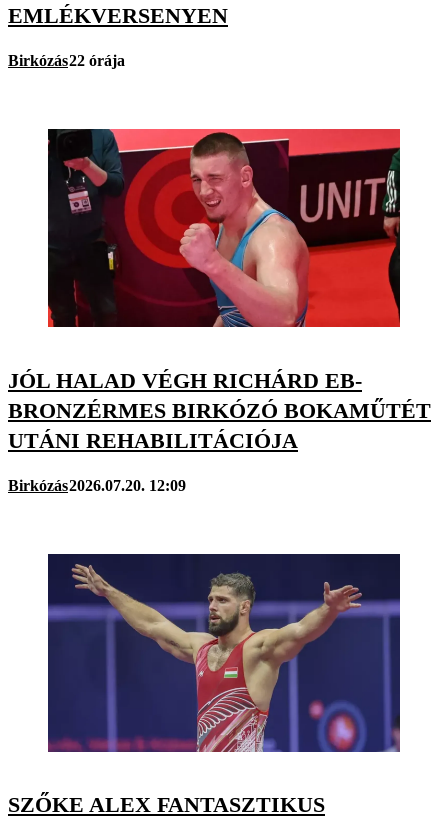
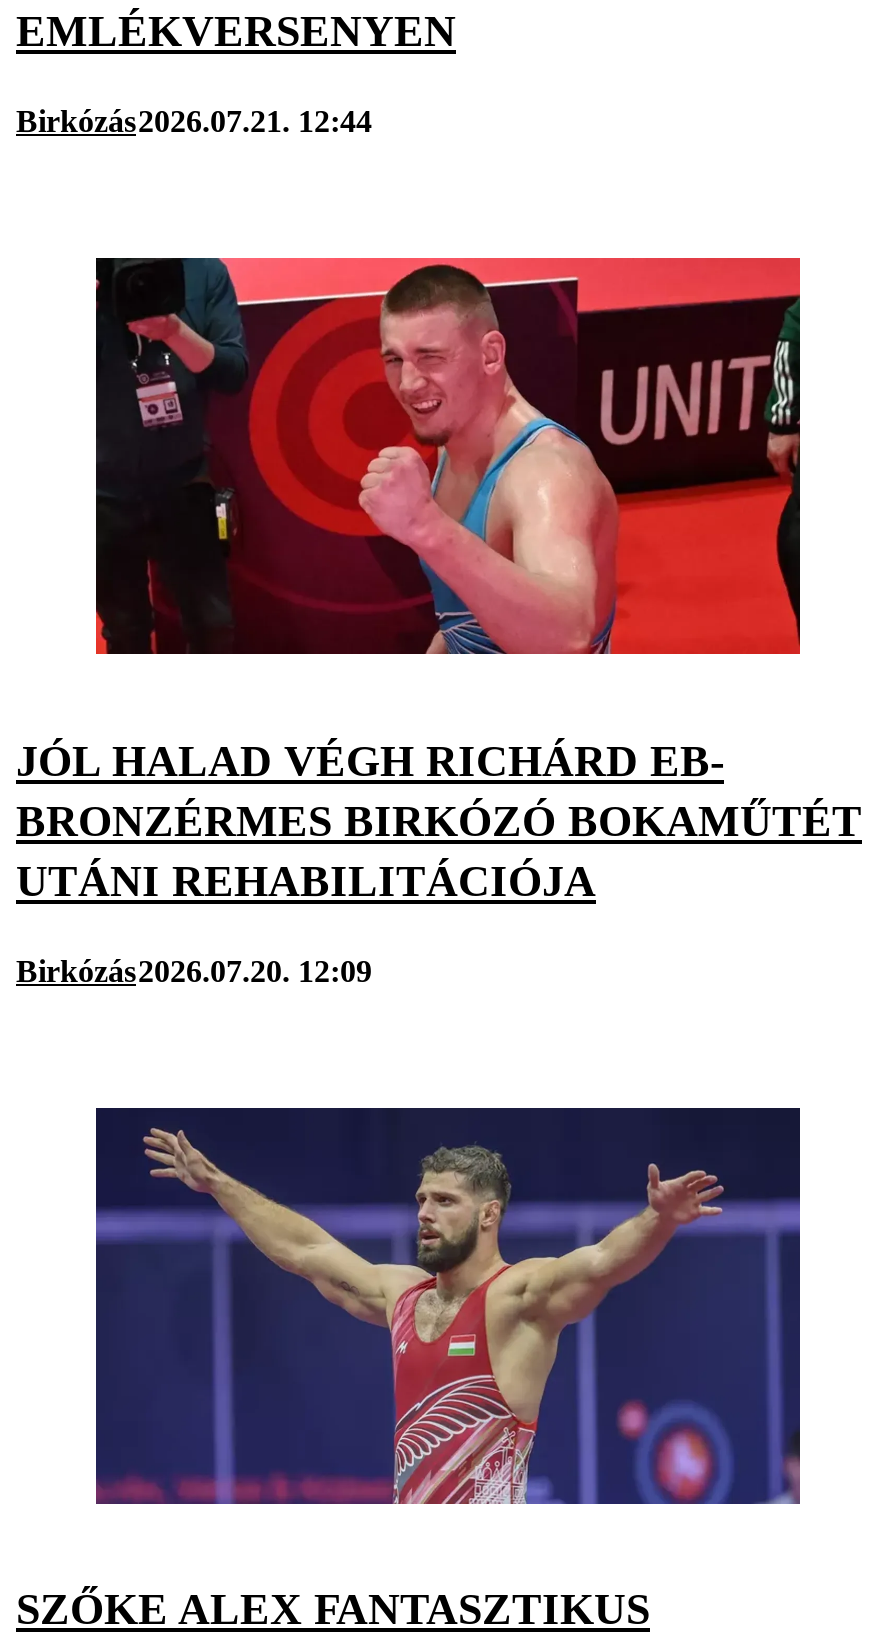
- Birkózás22 órája
+ Birkózás2026.07.21. 12:44
